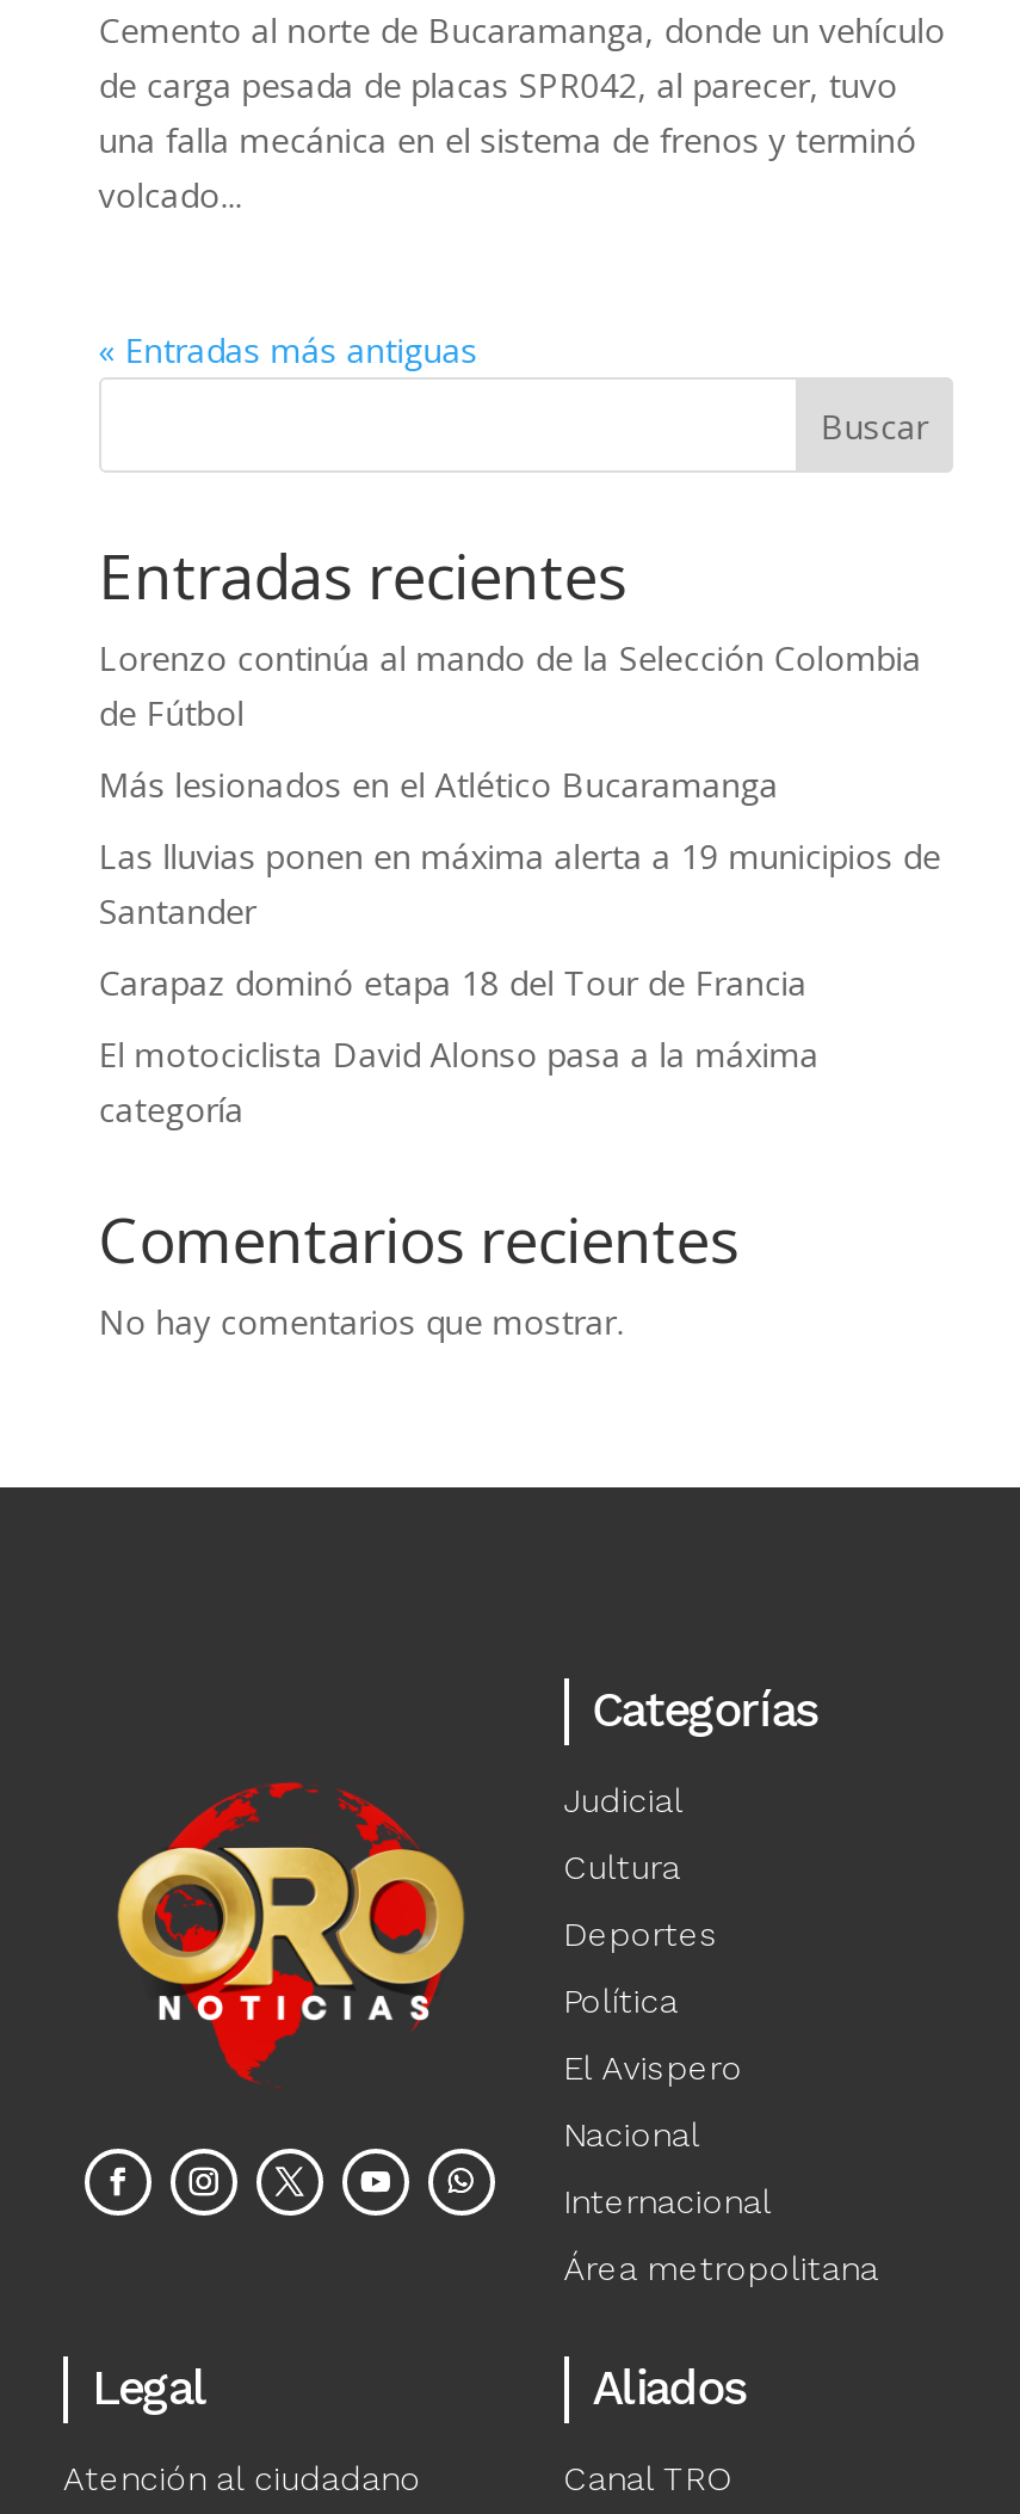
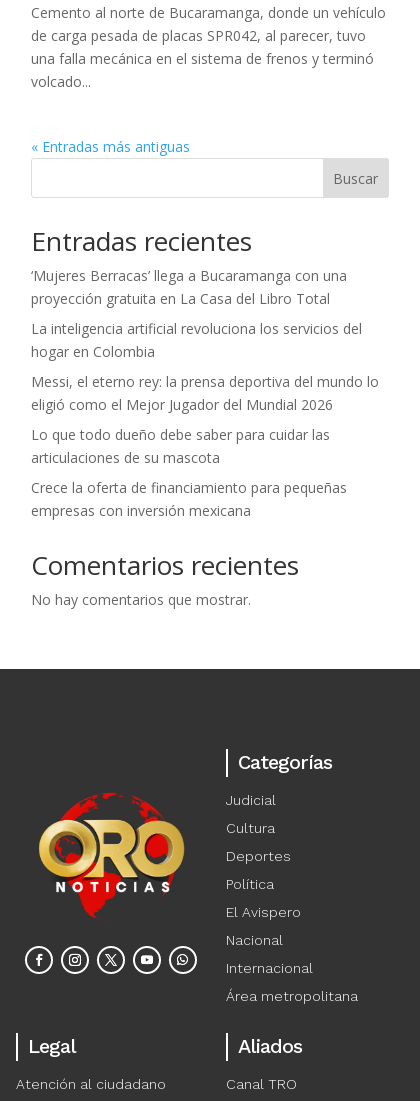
- Lorenzo continúa al mando de la Selección Colombia
- de Fútbol
+ ‘Mujeres Berracas’ llega a Bucaramanga con una
+ proyección gratuita en La Casa del Libro Total

- Más lesionados en el Atlético Bucaramanga
+ La inteligencia artificial revoluciona los servicios del
+ hogar en Colombia

- Las lluvias ponen en máxima alerta a 19 municipios de
- Santander
+ Messi, el eterno rey: la prensa deportiva del mundo lo
+ eligió como el Mejor Jugador del Mundial 2026

- Carapaz dominó etapa 18 del Tour de Francia
+ Lo que todo dueño debe saber para cuidar las
+ articulaciones de su mascota

- El motociclista David Alonso pasa a la máxima
- categoría
+ Crece la oferta de financiamiento para pequeñas
+ empresas con inversión mexicana
